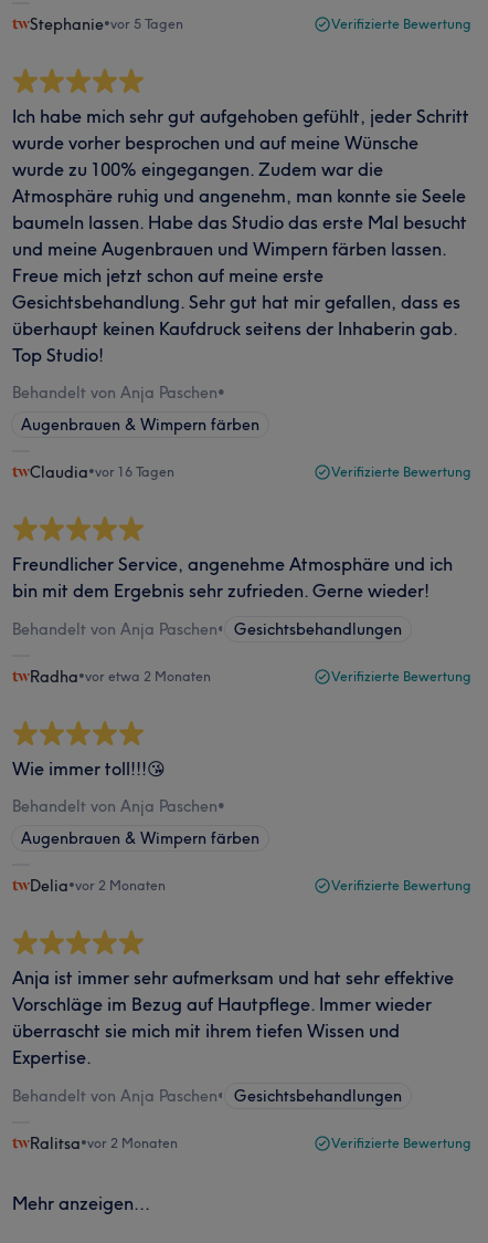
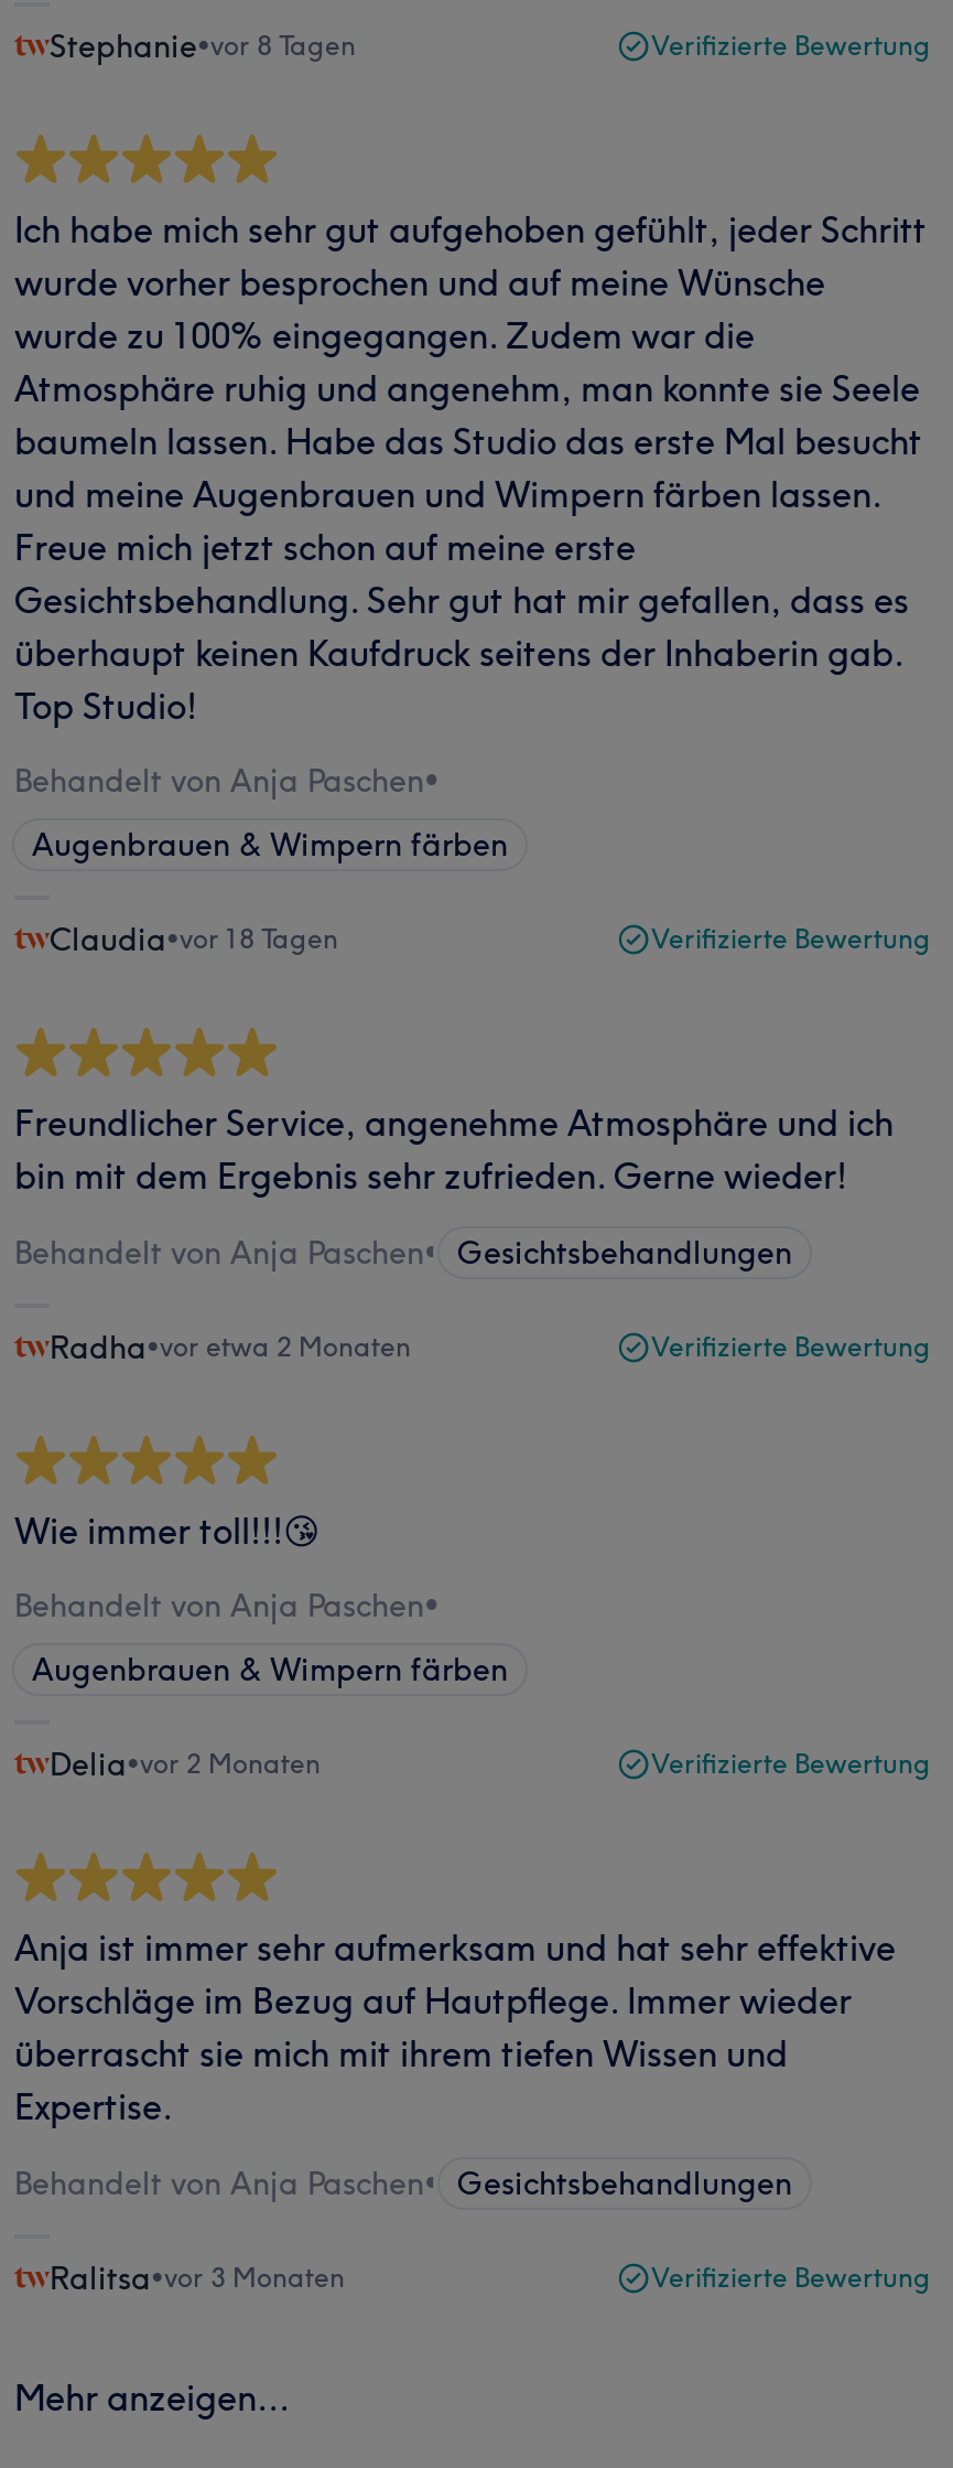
- Stephanie•vor 5 Tagen
+ Stephanie•vor 8 Tagen

- Claudia•vor 16 Tagen
+ Claudia•vor 18 Tagen

- Ralitsa•vor 2 Monaten
+ Ralitsa•vor 3 Monaten
